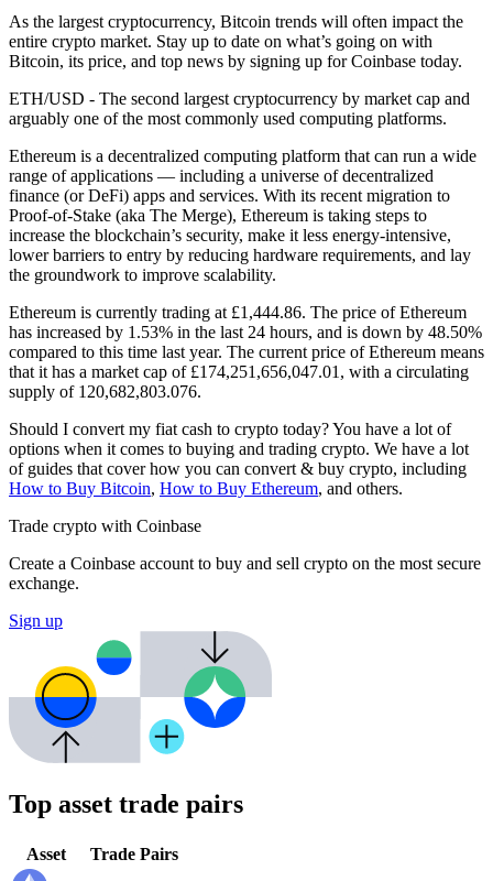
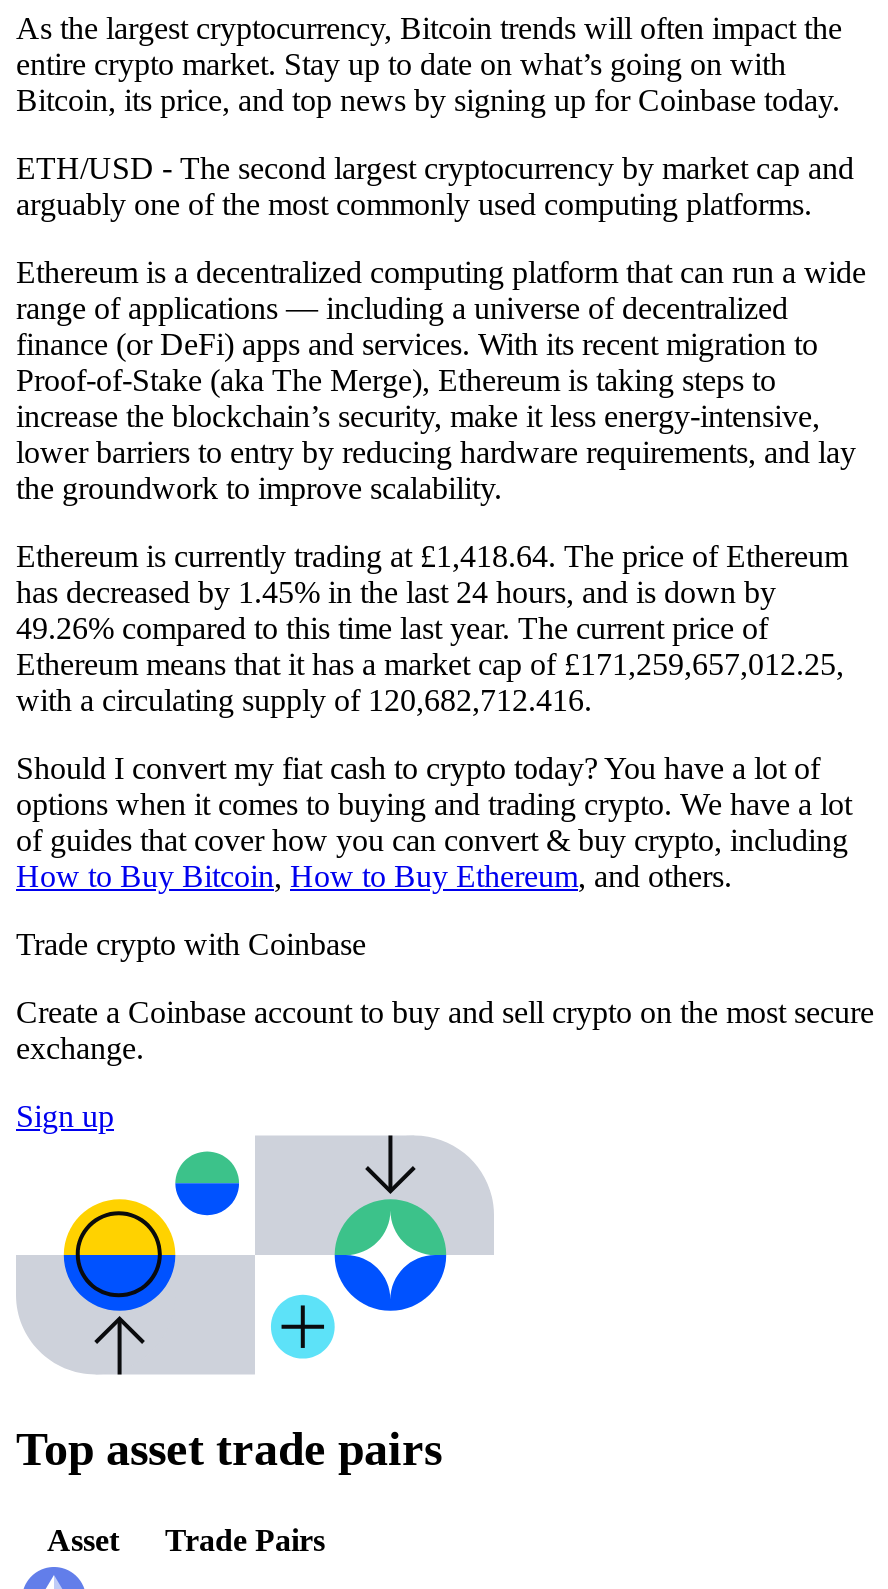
- Ethereum is currently trading at £1,444.86. The price of Ethereum
- has increased by 1.53% in the last 24 hours, and is down by 48.50%
- compared to this time last year. The current price of Ethereum means
- that it has a market cap of £174,251,656,047.01, with a circulating
- supply of 120,682,803.076.
+ Ethereum is currently trading at £1,418.64. The price of Ethereum
+ has decreased by 1.45% in the last 24 hours, and is down by
+ 49.26% compared to this time last year. The current price of
+ Ethereum means that it has a market cap of £171,259,657,012.25,
+ with a circulating supply of 120,682,712.416.
